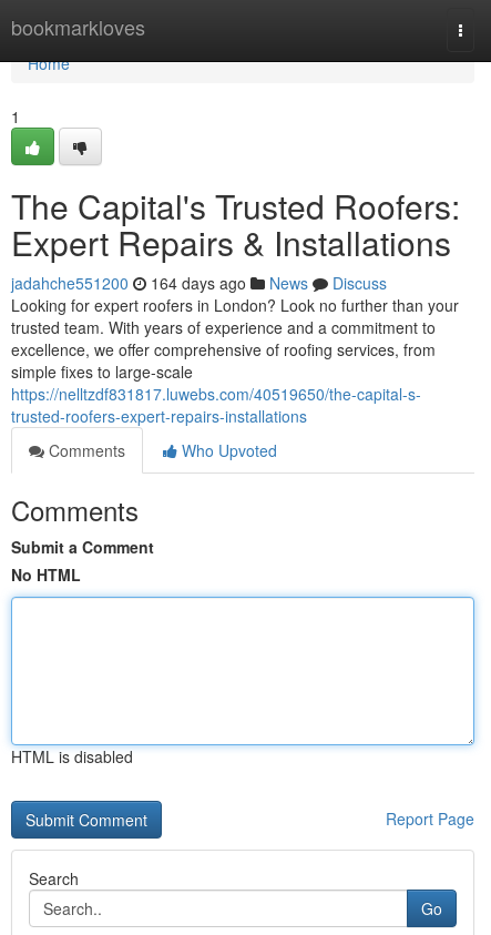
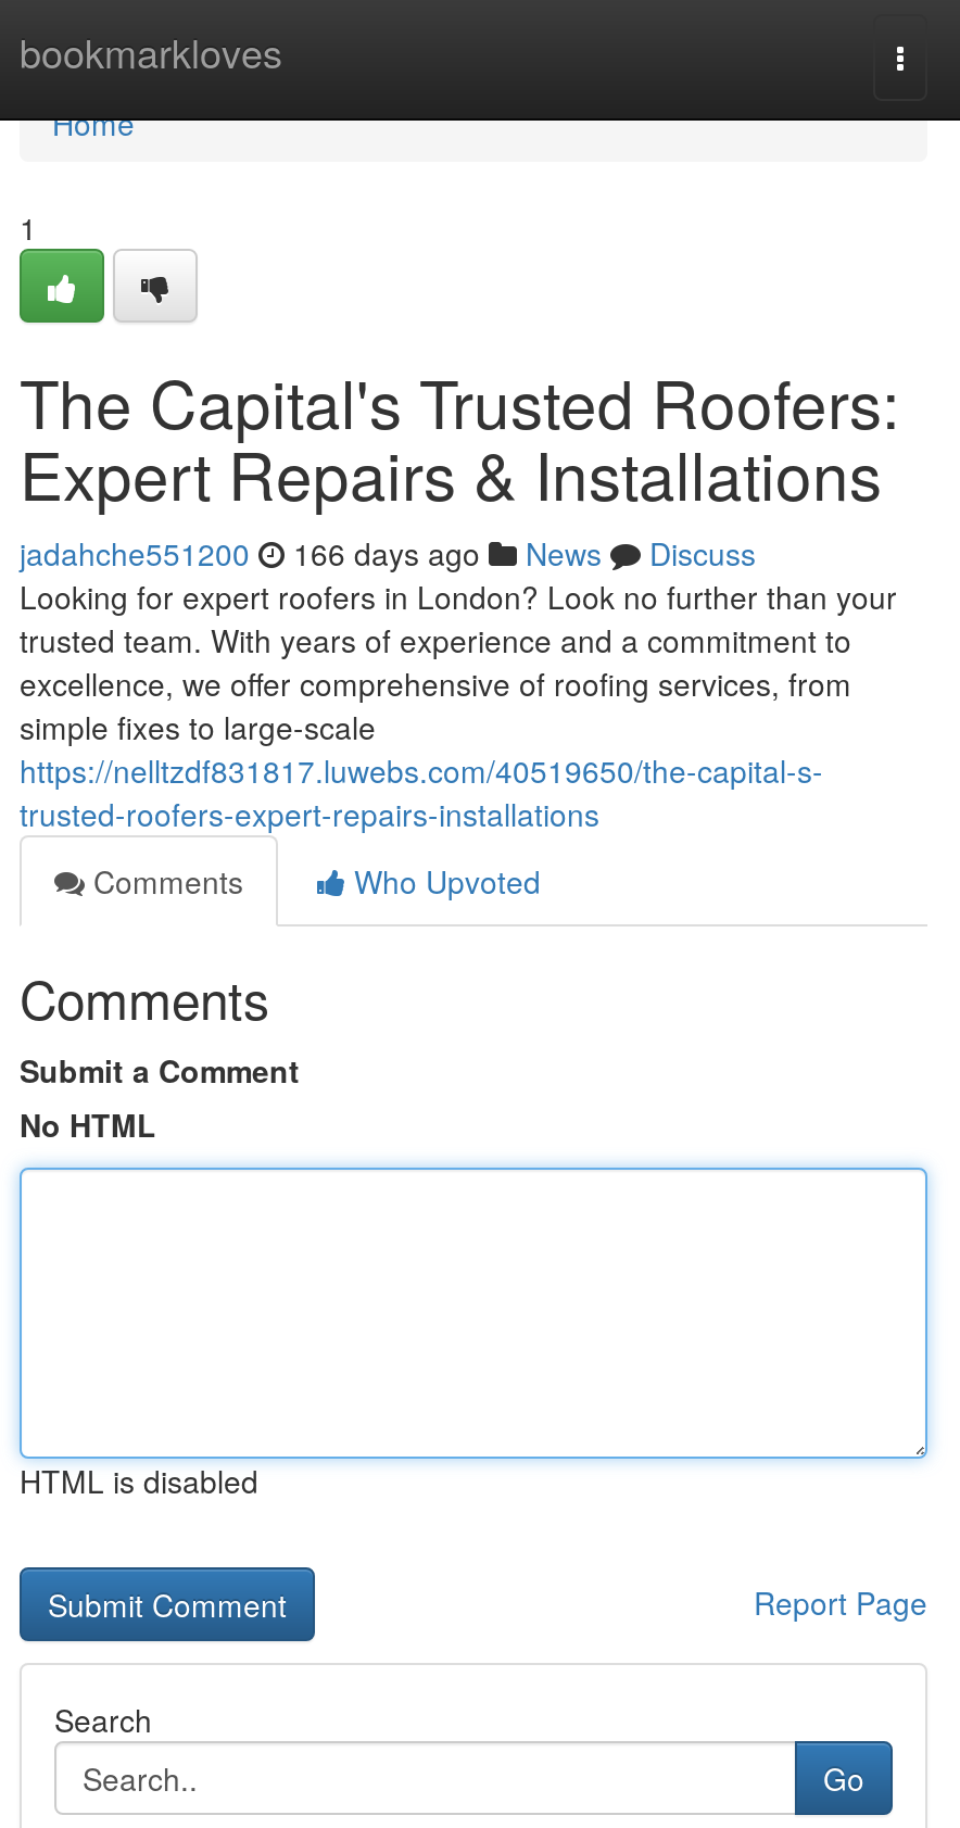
- jadahche551200 164 days ago News Discuss
+ jadahche551200 166 days ago News Discuss
